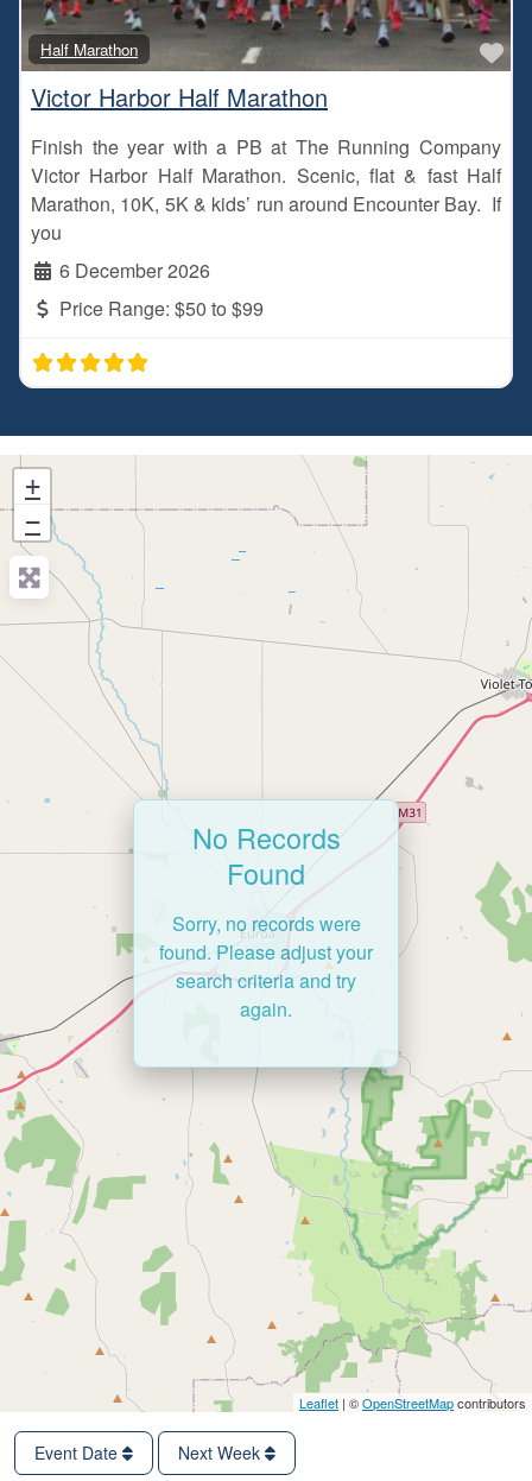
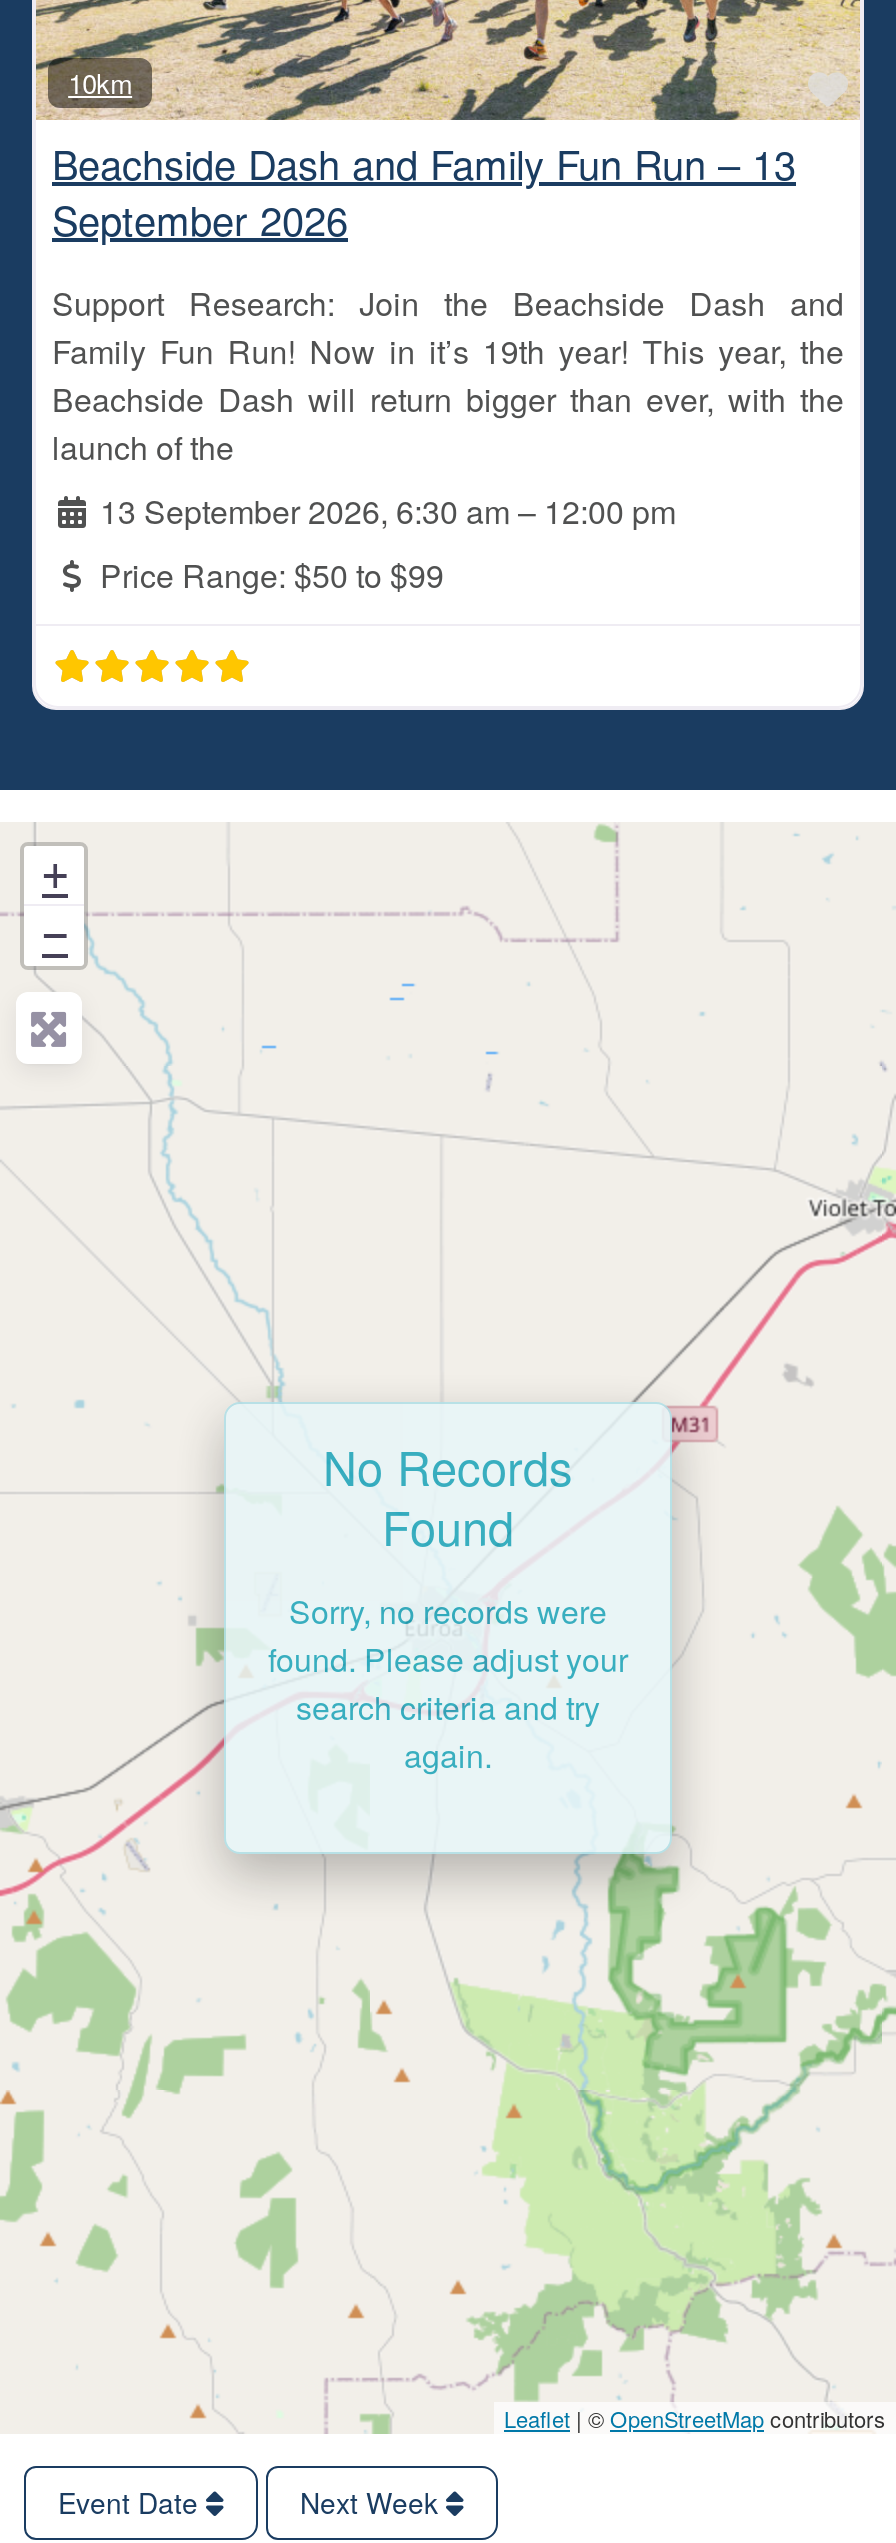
- Half Marathon
+ 10km

- Victor Harbor Half Marathon
+ Beachside Dash and Family Fun Run – 13
+ September 2026

- Finish the year with a PB at The Running Company
- Victor Harbor Half Marathon. Scenic, flat & fast Half
- Marathon, 10K, 5K & kids’ run around Encounter Bay. If
- you
- 6 December 2026
+ Support Research: Join the Beachside Dash and
+ Family Fun Run! Now in it’s 19th year! This year, the
+ Beachside Dash will return bigger than ever, with the
+ launch of the
+ 13 September 2026, 6:30 am – 12:00 pm
